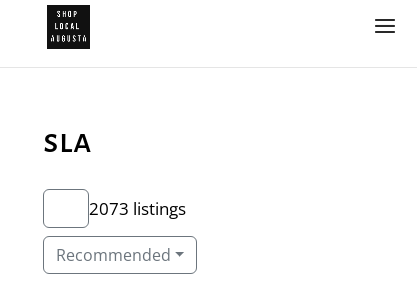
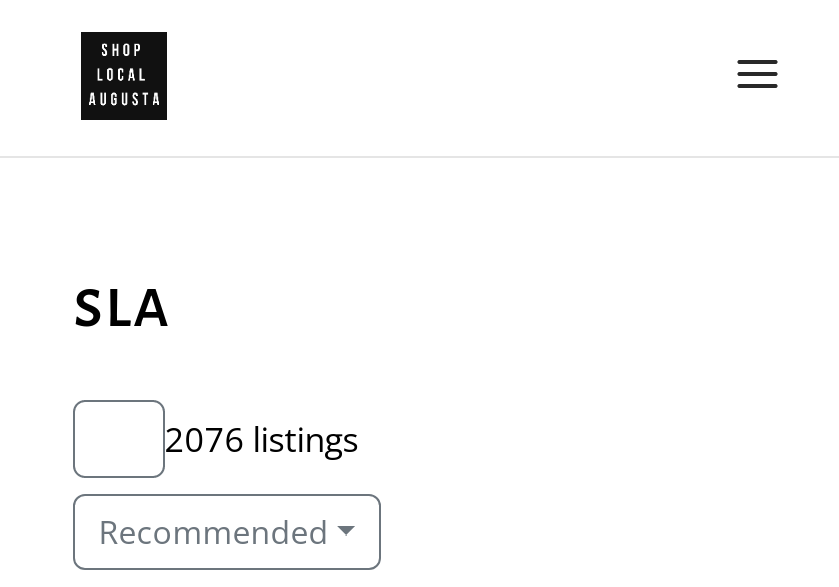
- 2073 listings
+ 2076 listings
